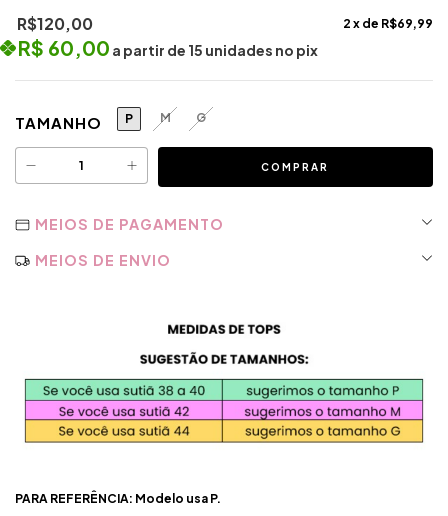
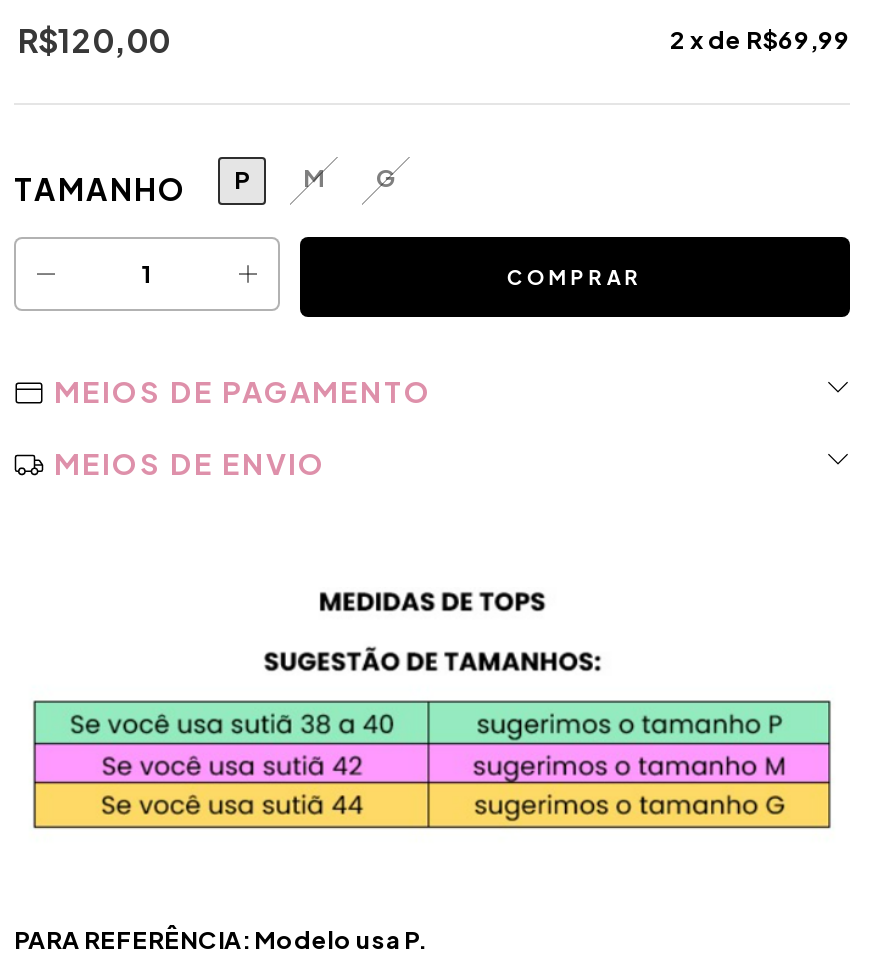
- R$ 60,00 a partir de 15 unidades no pix
